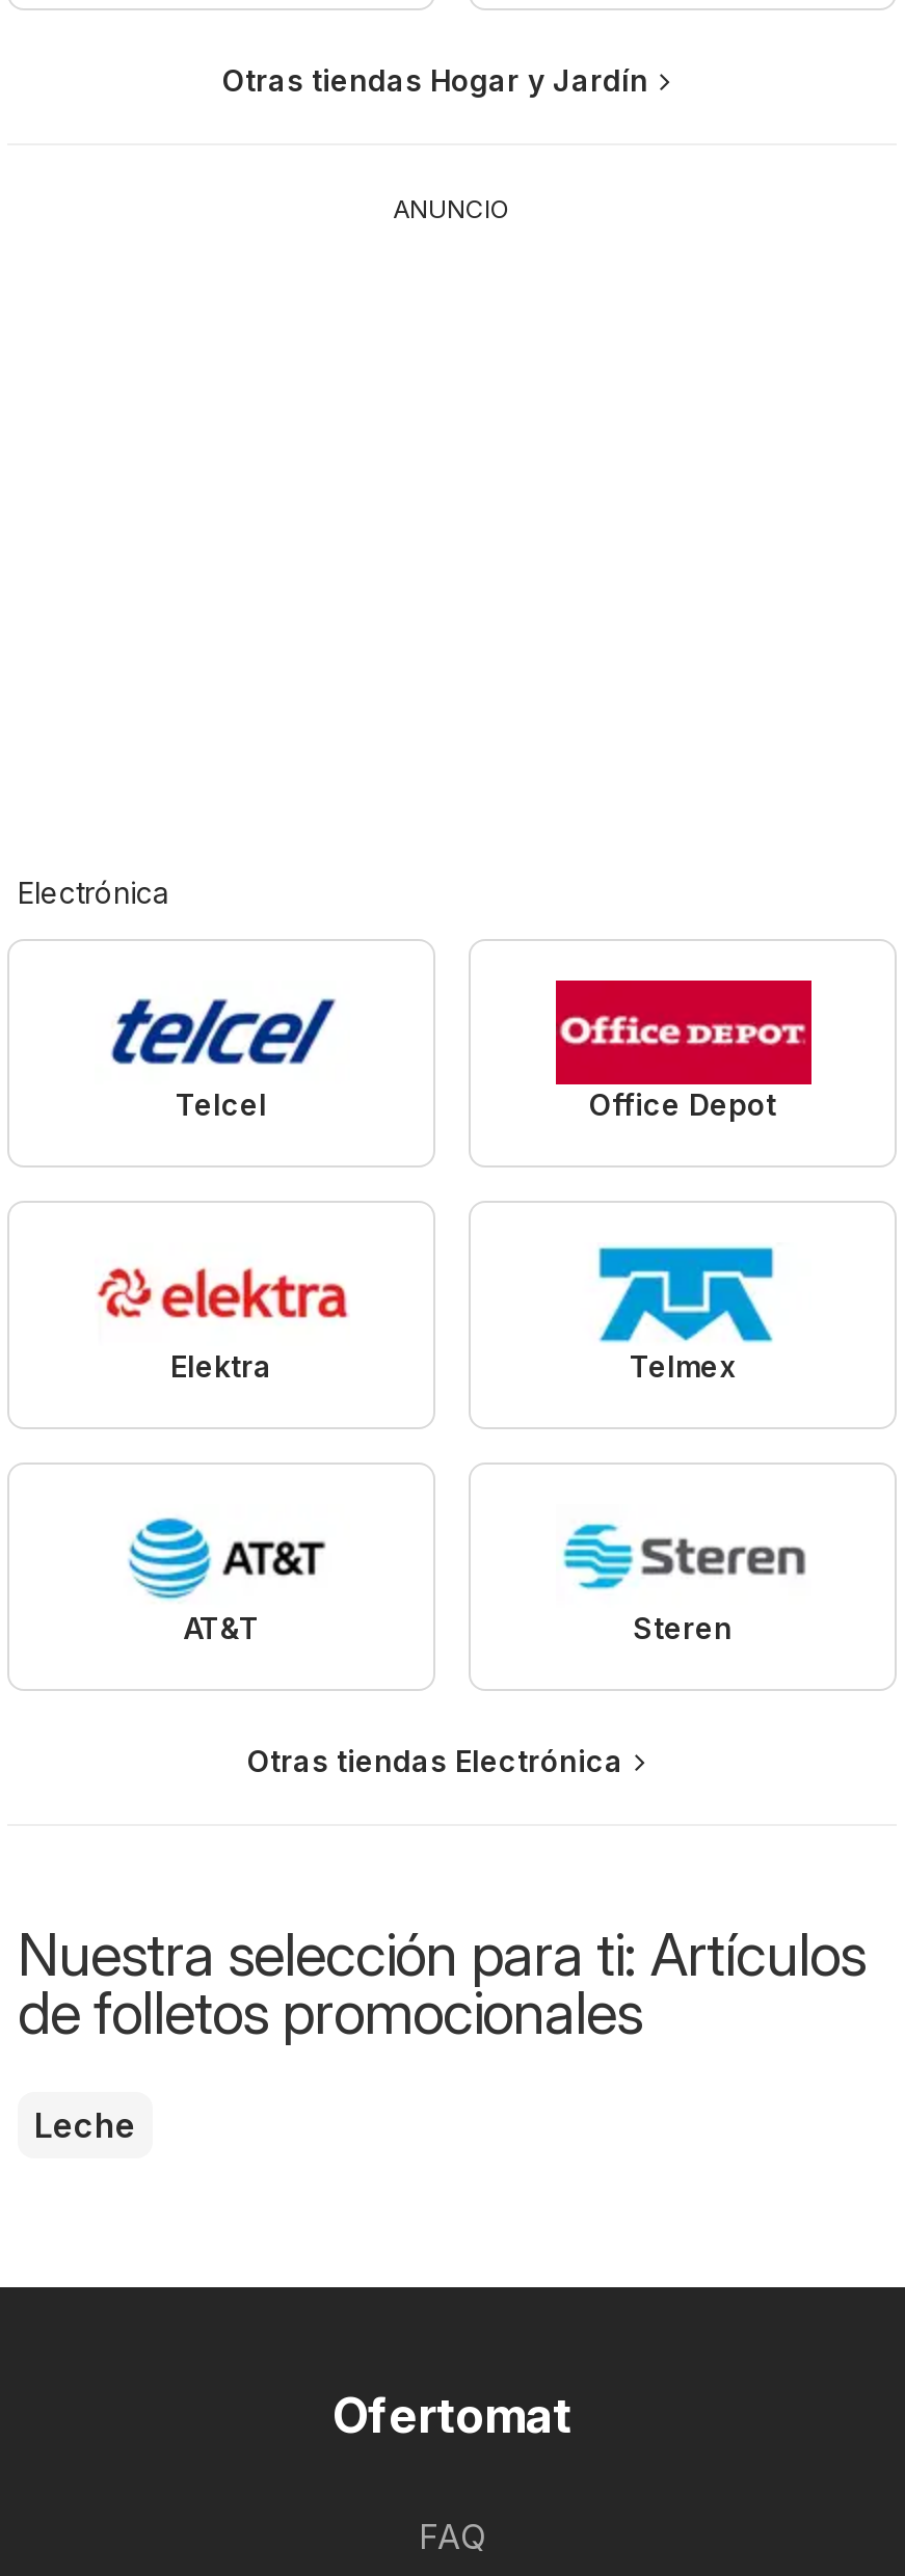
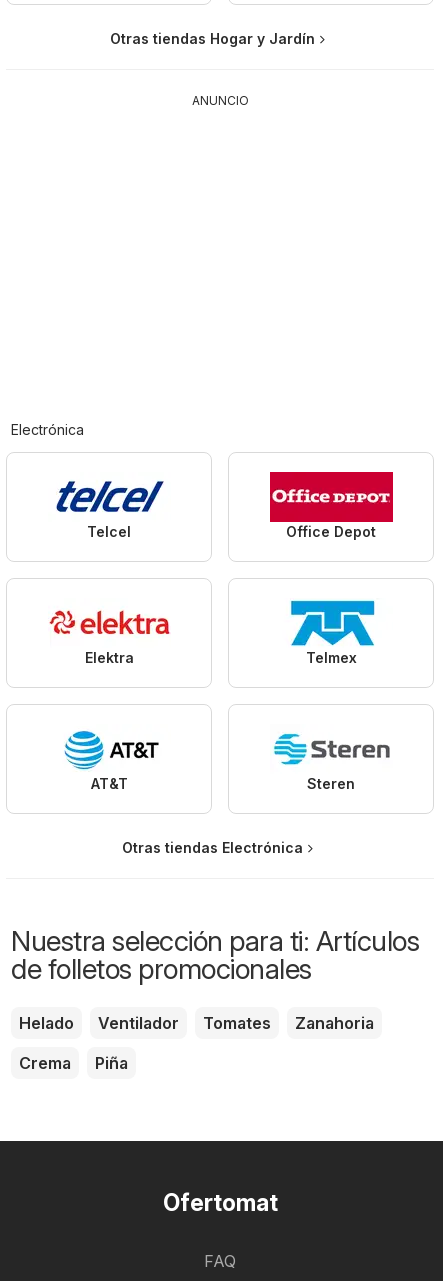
- Leche
+ Helado
+ Ventilador
+ Tomates
+ Zanahoria
+ Crema
+ Piña
